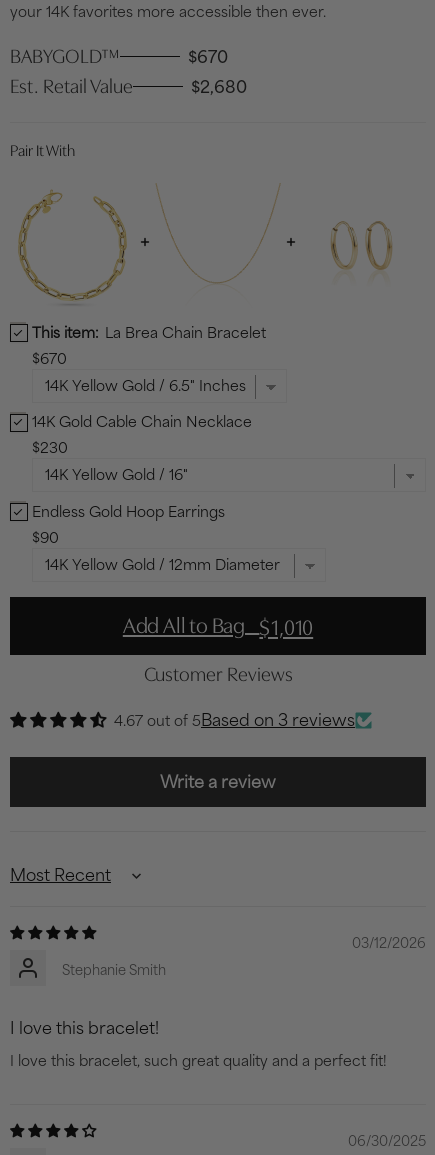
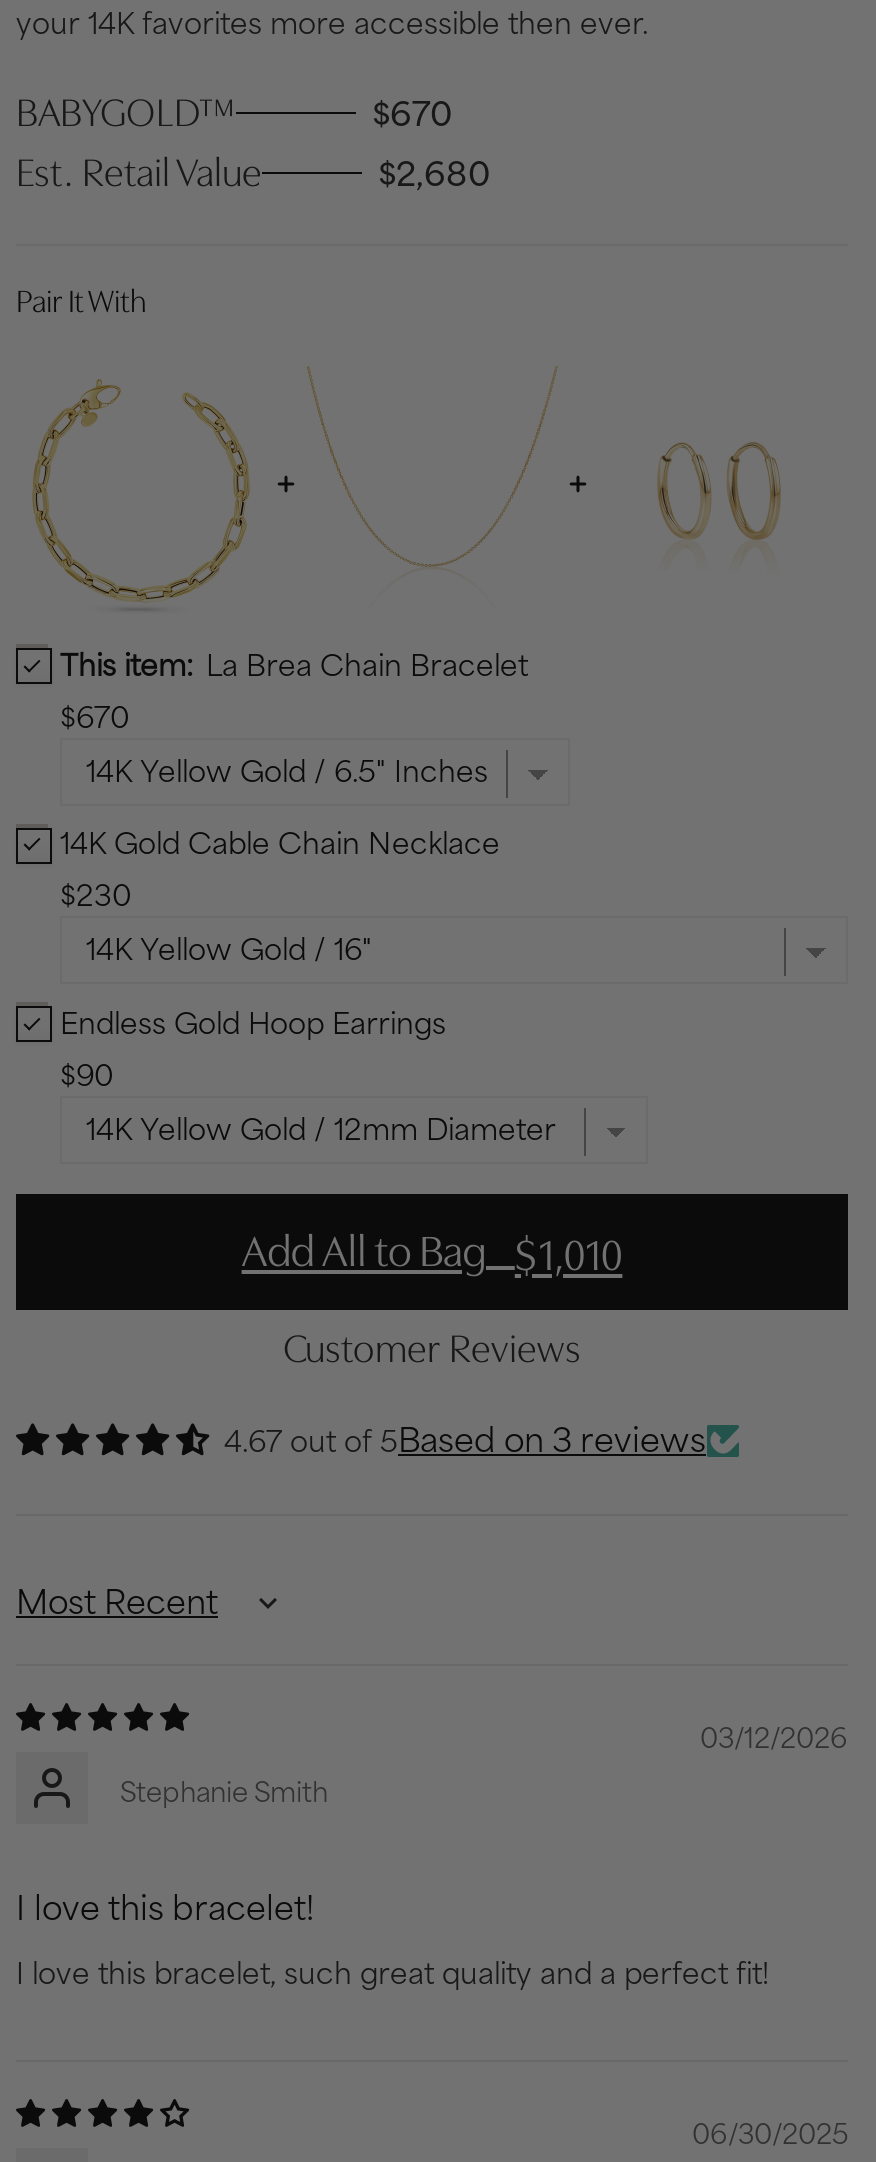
- Write a review
